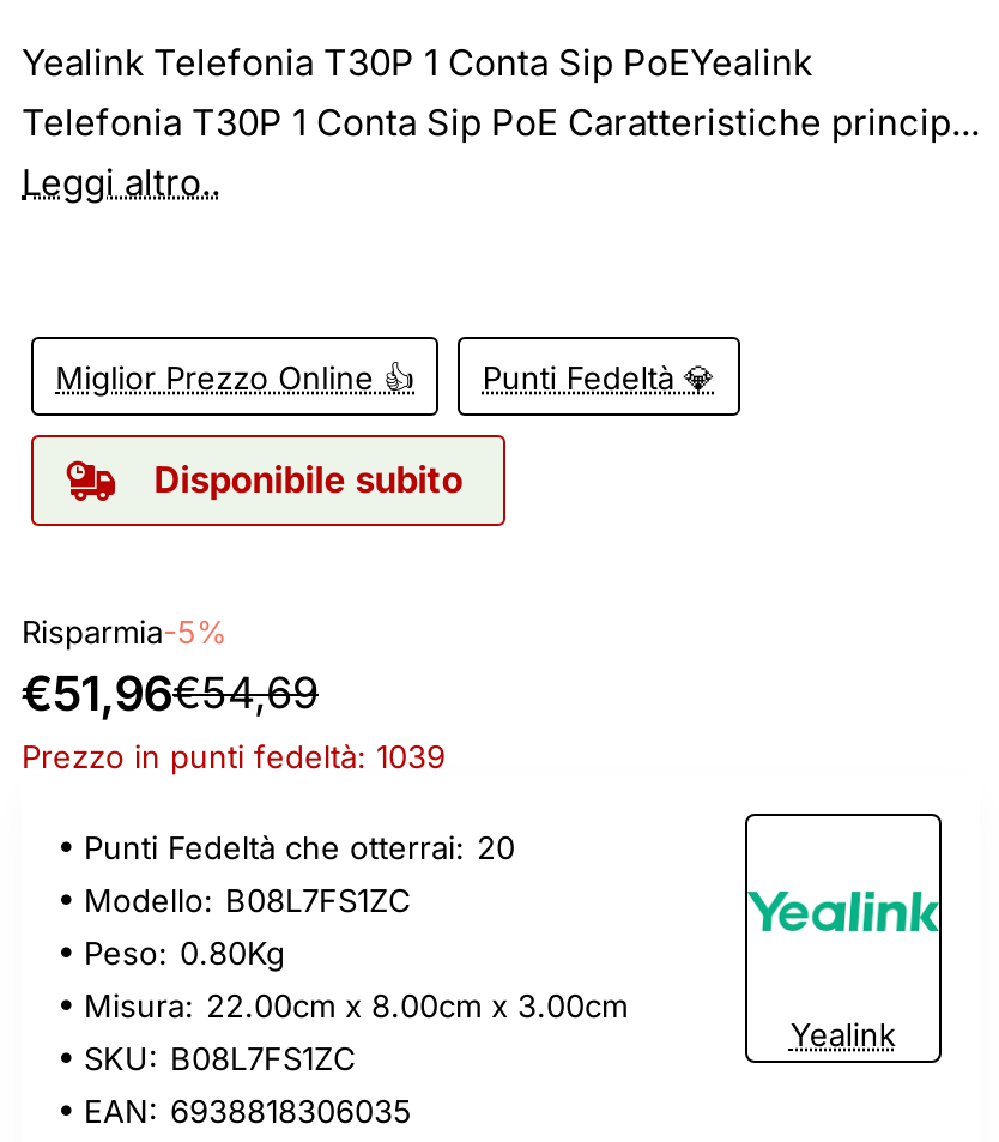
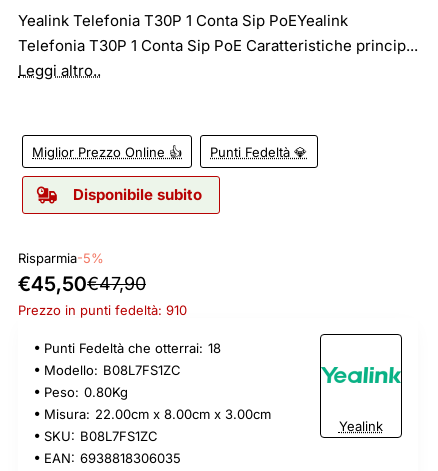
- €51,96€54,69
+ €45,50€47,90

- Prezzo in punti fedeltà: 1039
+ Prezzo in punti fedeltà: 910

- Punti Fedeltà che otterrai: 20
+ Punti Fedeltà che otterrai: 18
